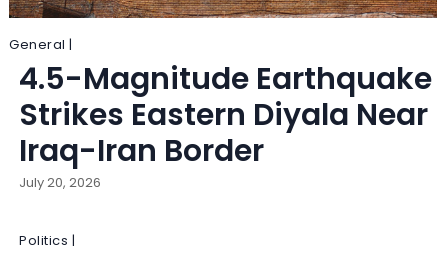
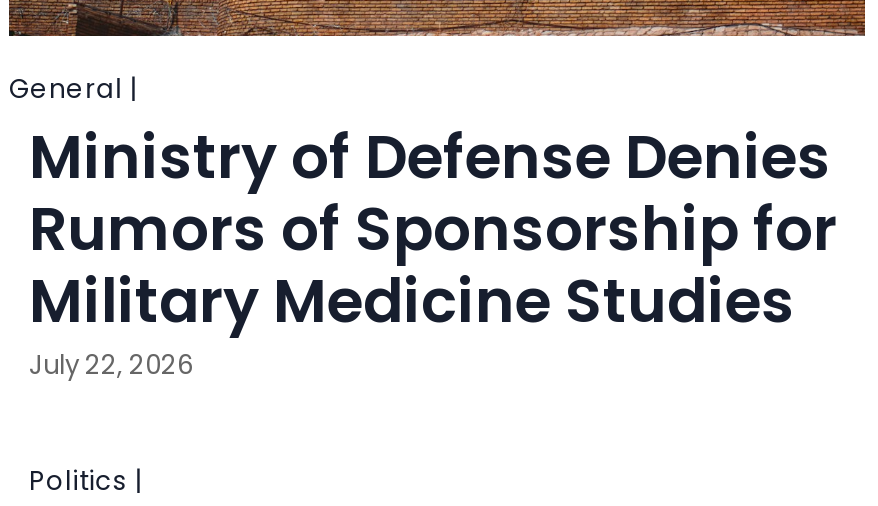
- 4.5-Magnitude Earthquake
- Strikes Eastern Diyala Near
- Iraq-Iran Border
- July 20, 2026
+ Ministry of Defense Denies
+ Rumors of Sponsorship for
+ Military Medicine Studies
+ July 22, 2026
